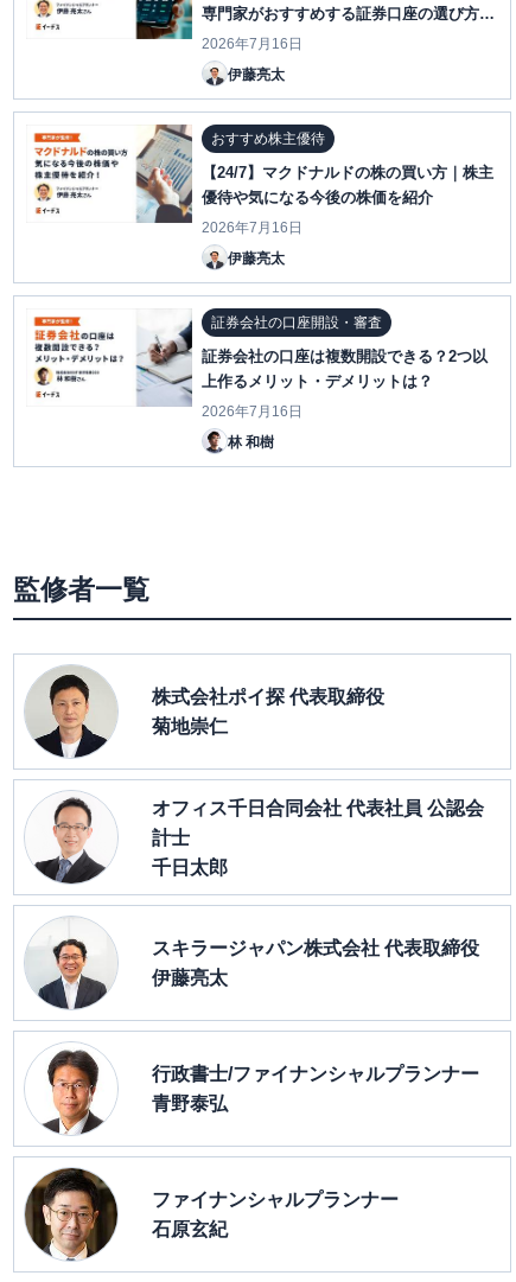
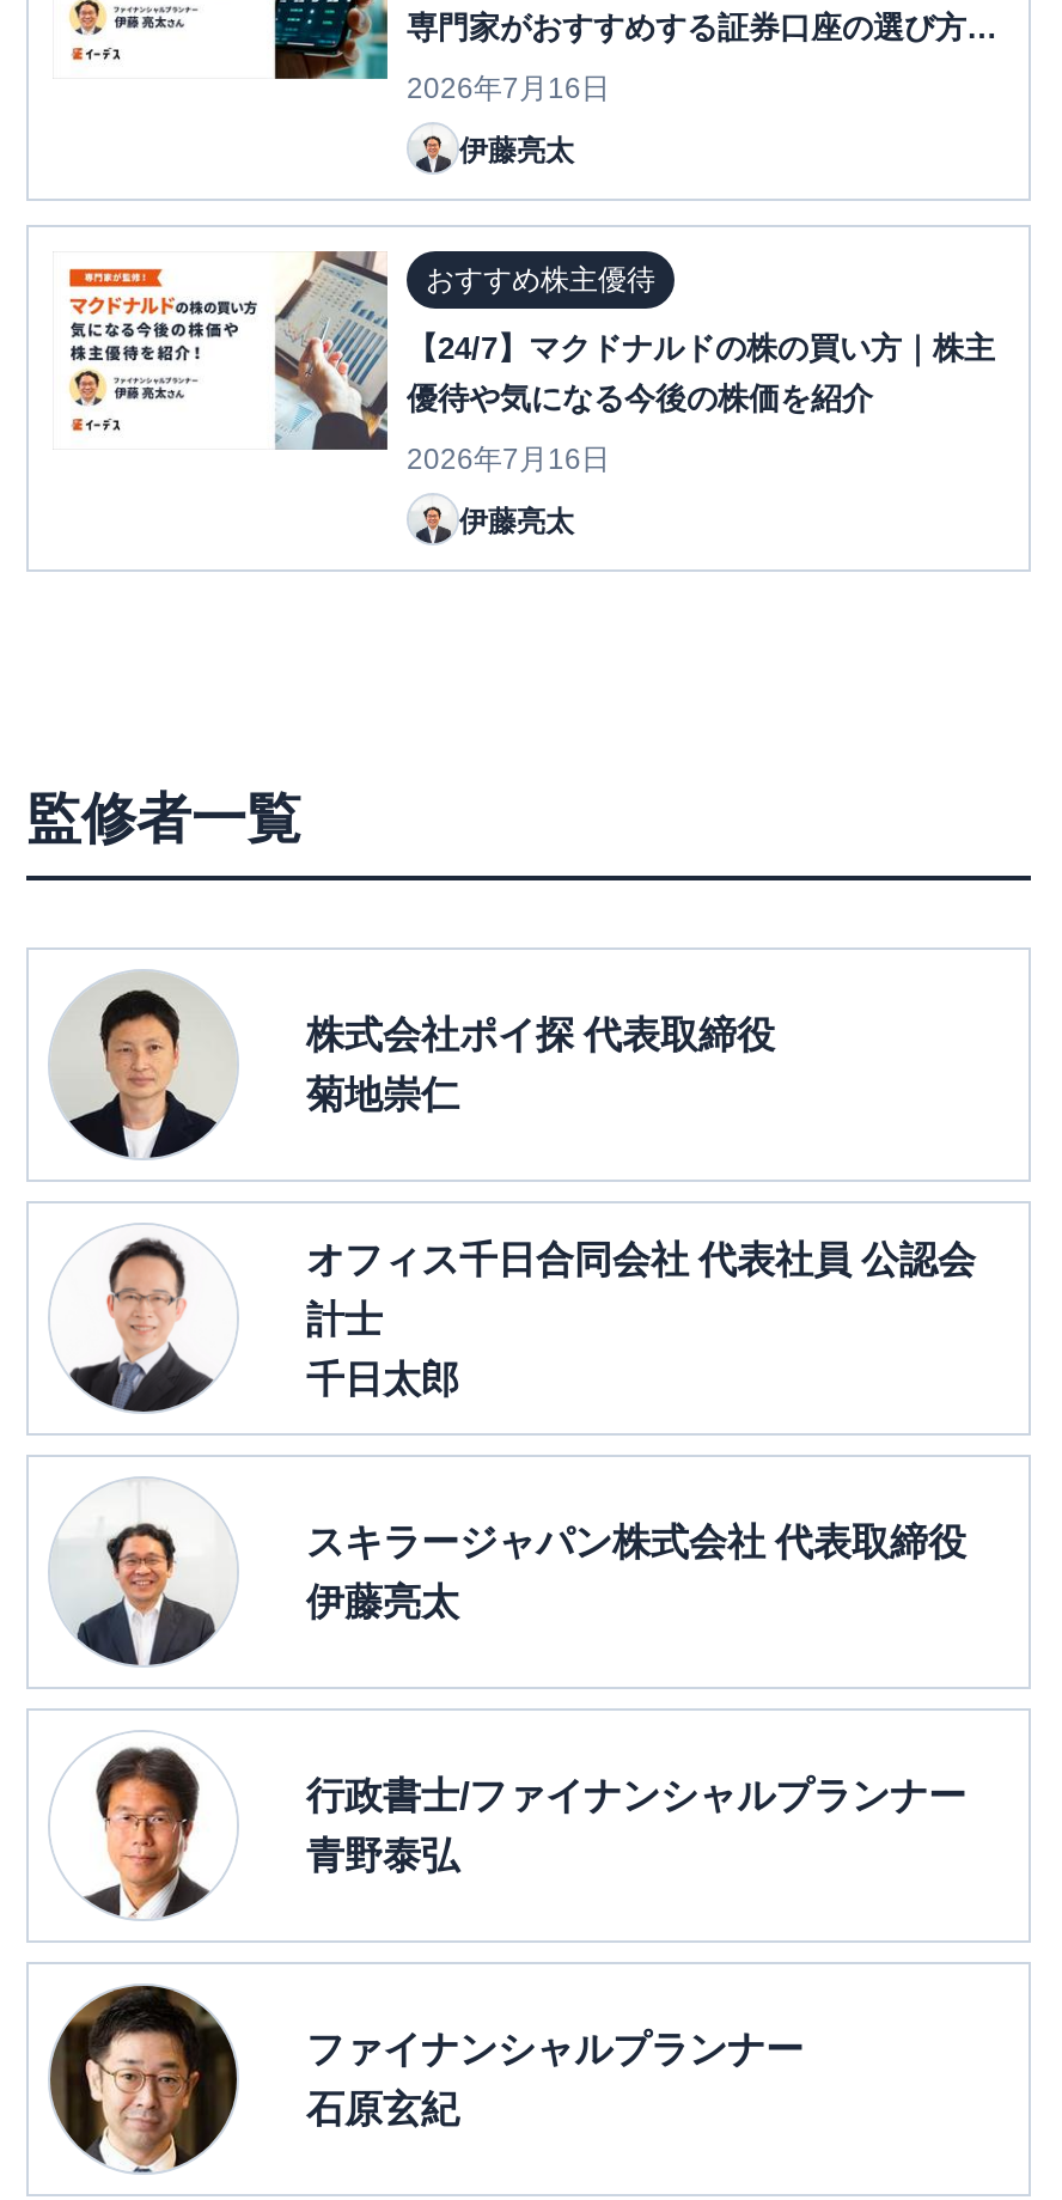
- [image]
- 証券会社の口座開設・審査
- 証券会社の口座は複数開設できる？2つ以
- 上作るメリット・デメリットは？
- 2026年7月16日
- 林 和樹

- [image]
